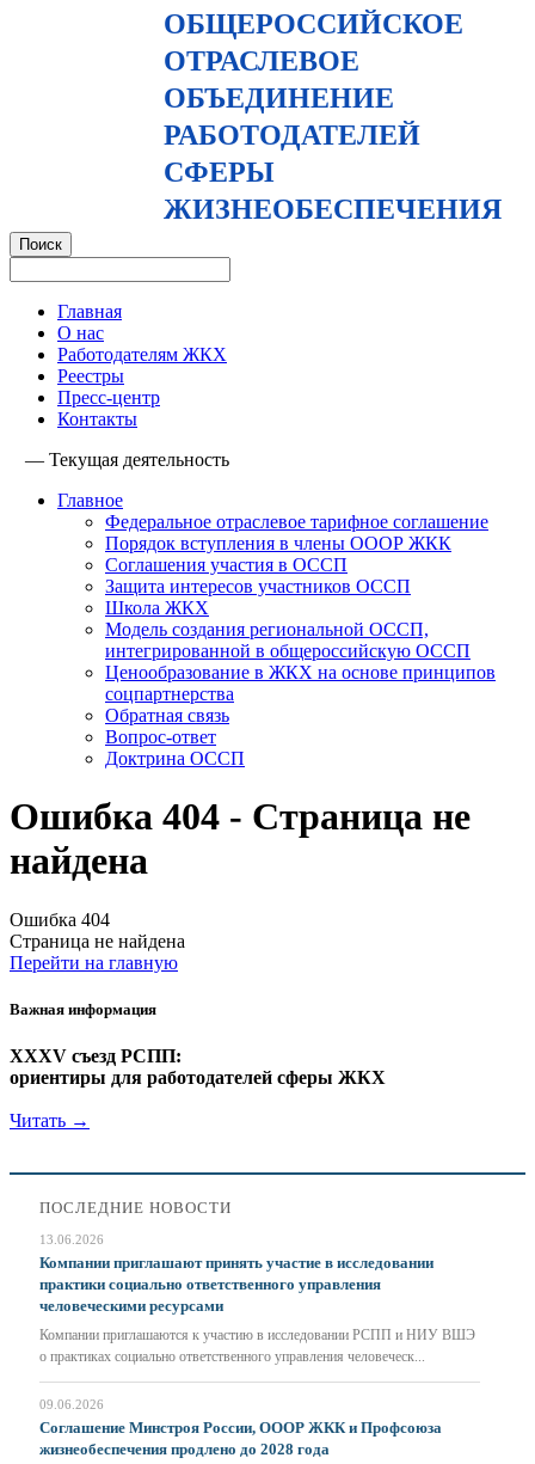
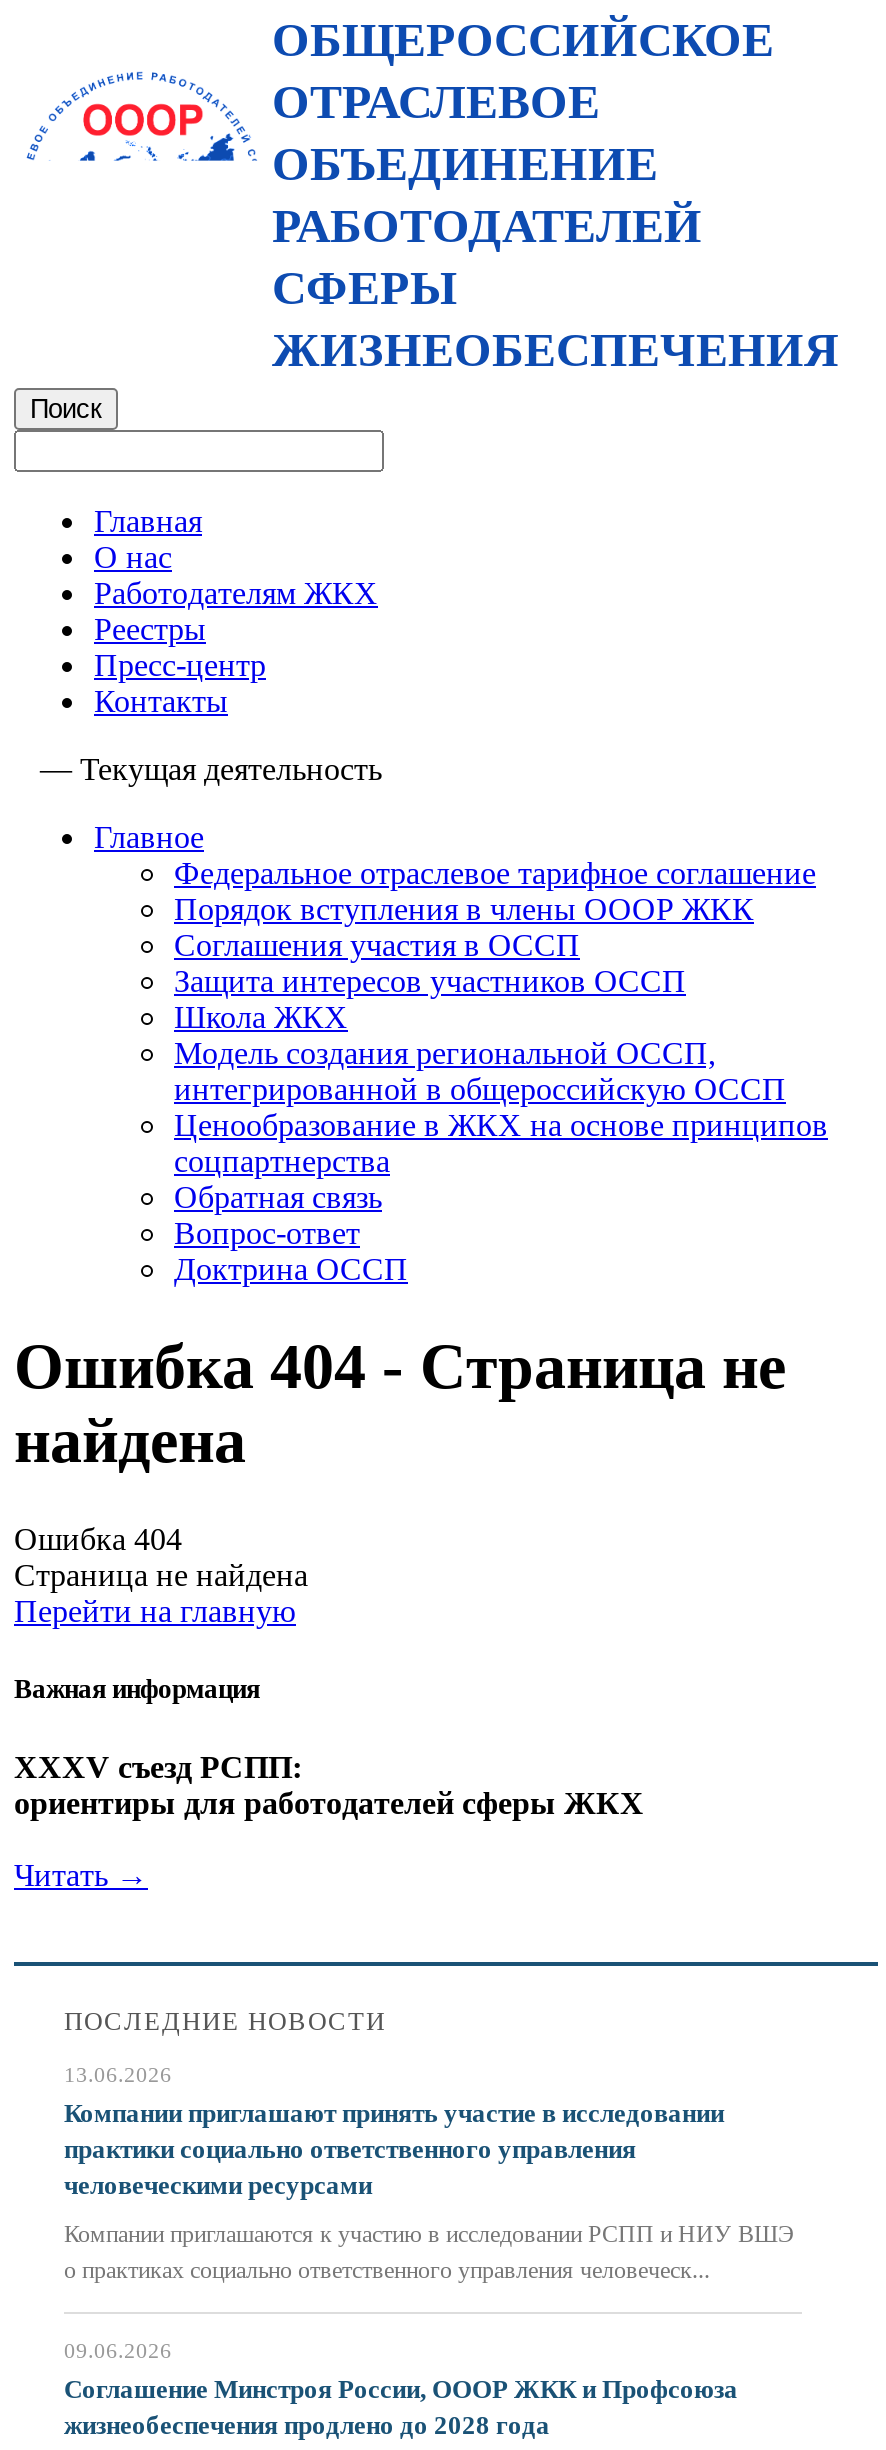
+ [image]
